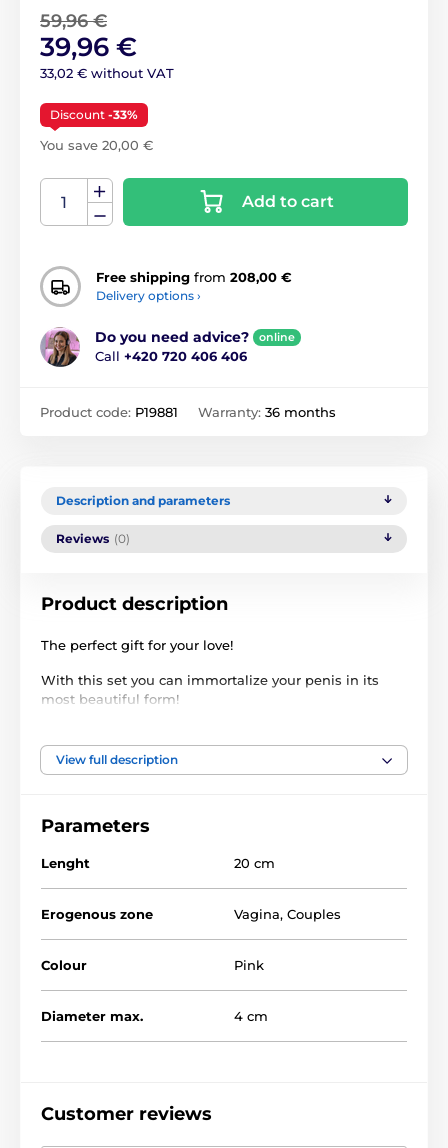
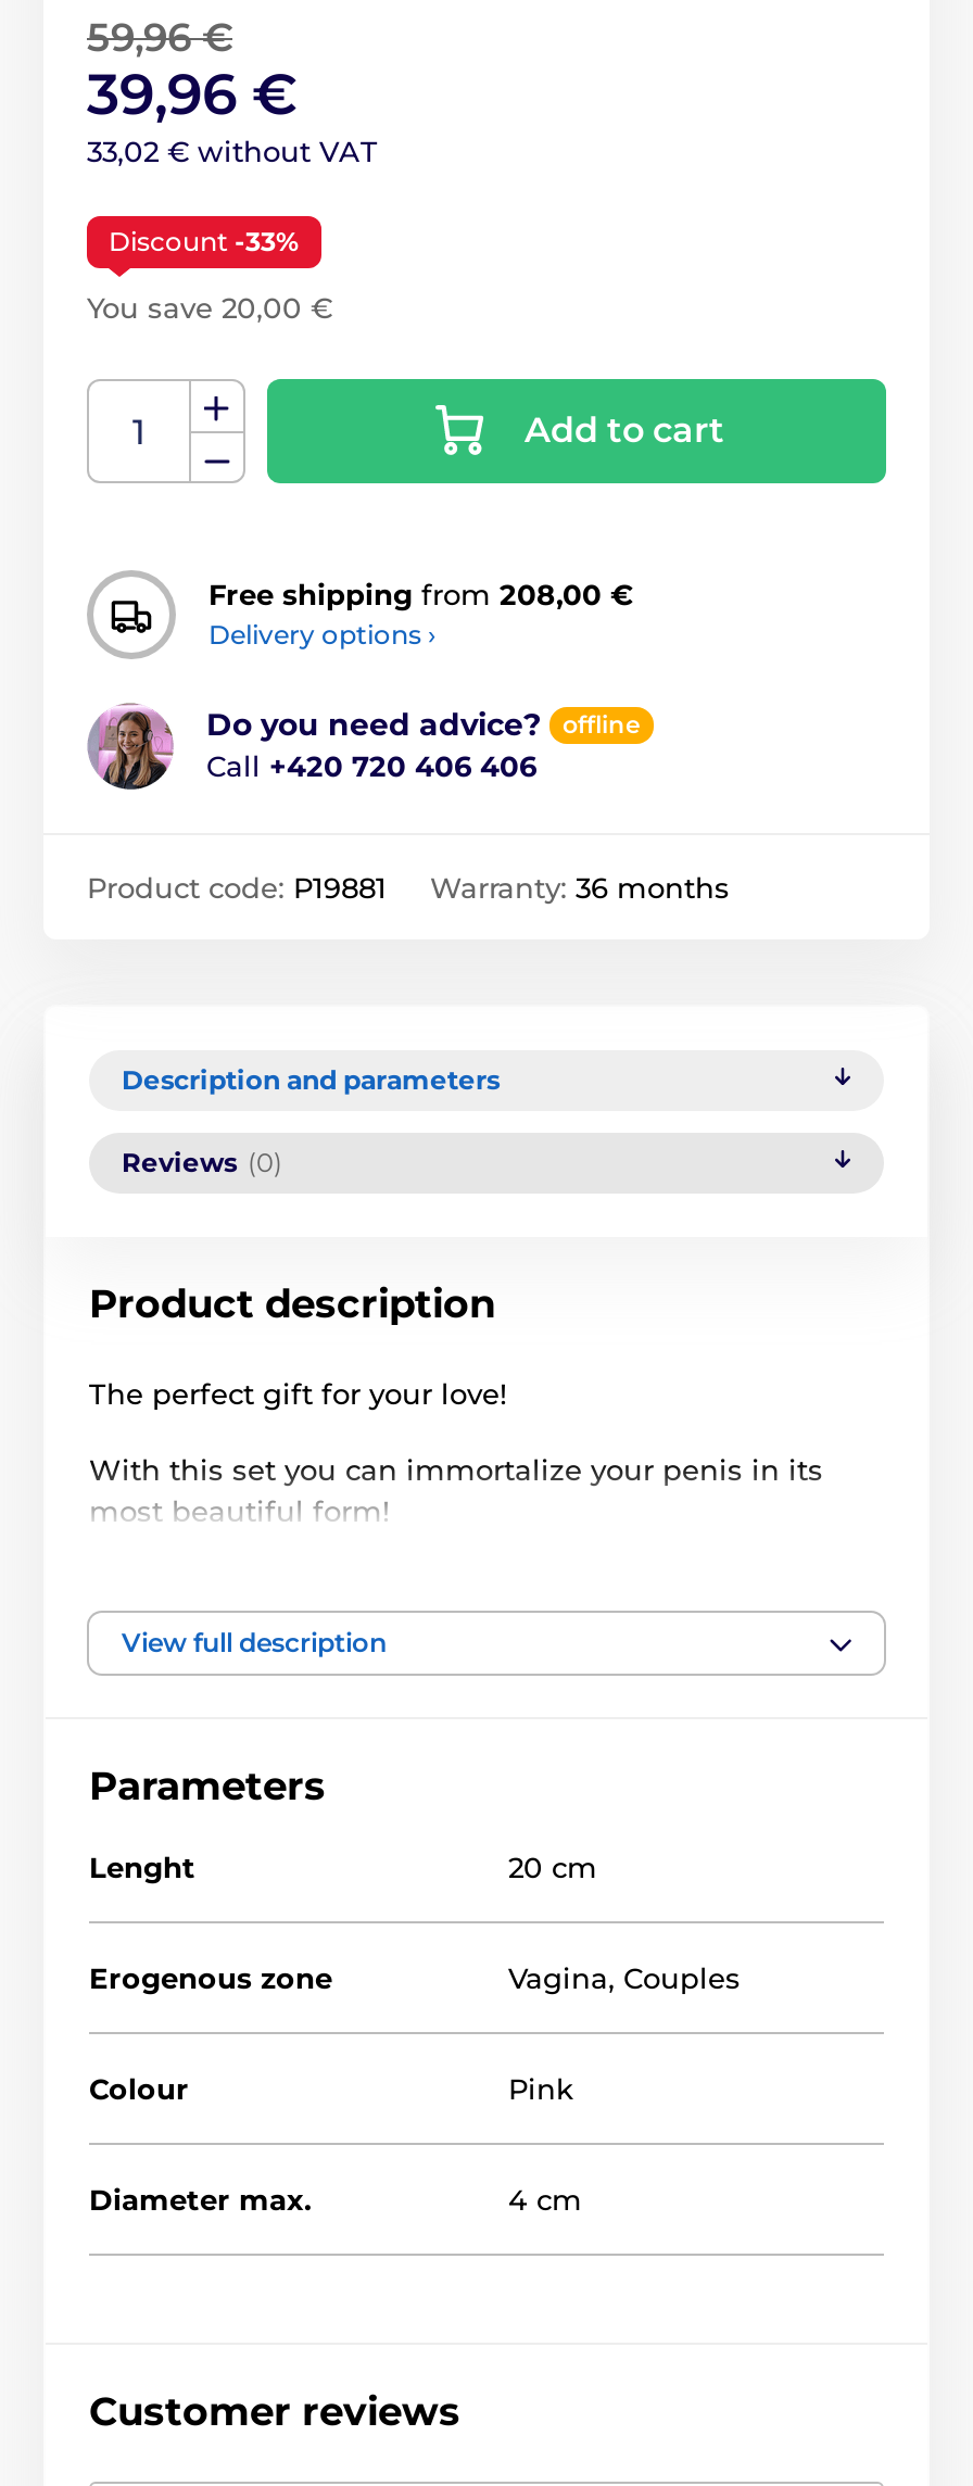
- online
+ offline
